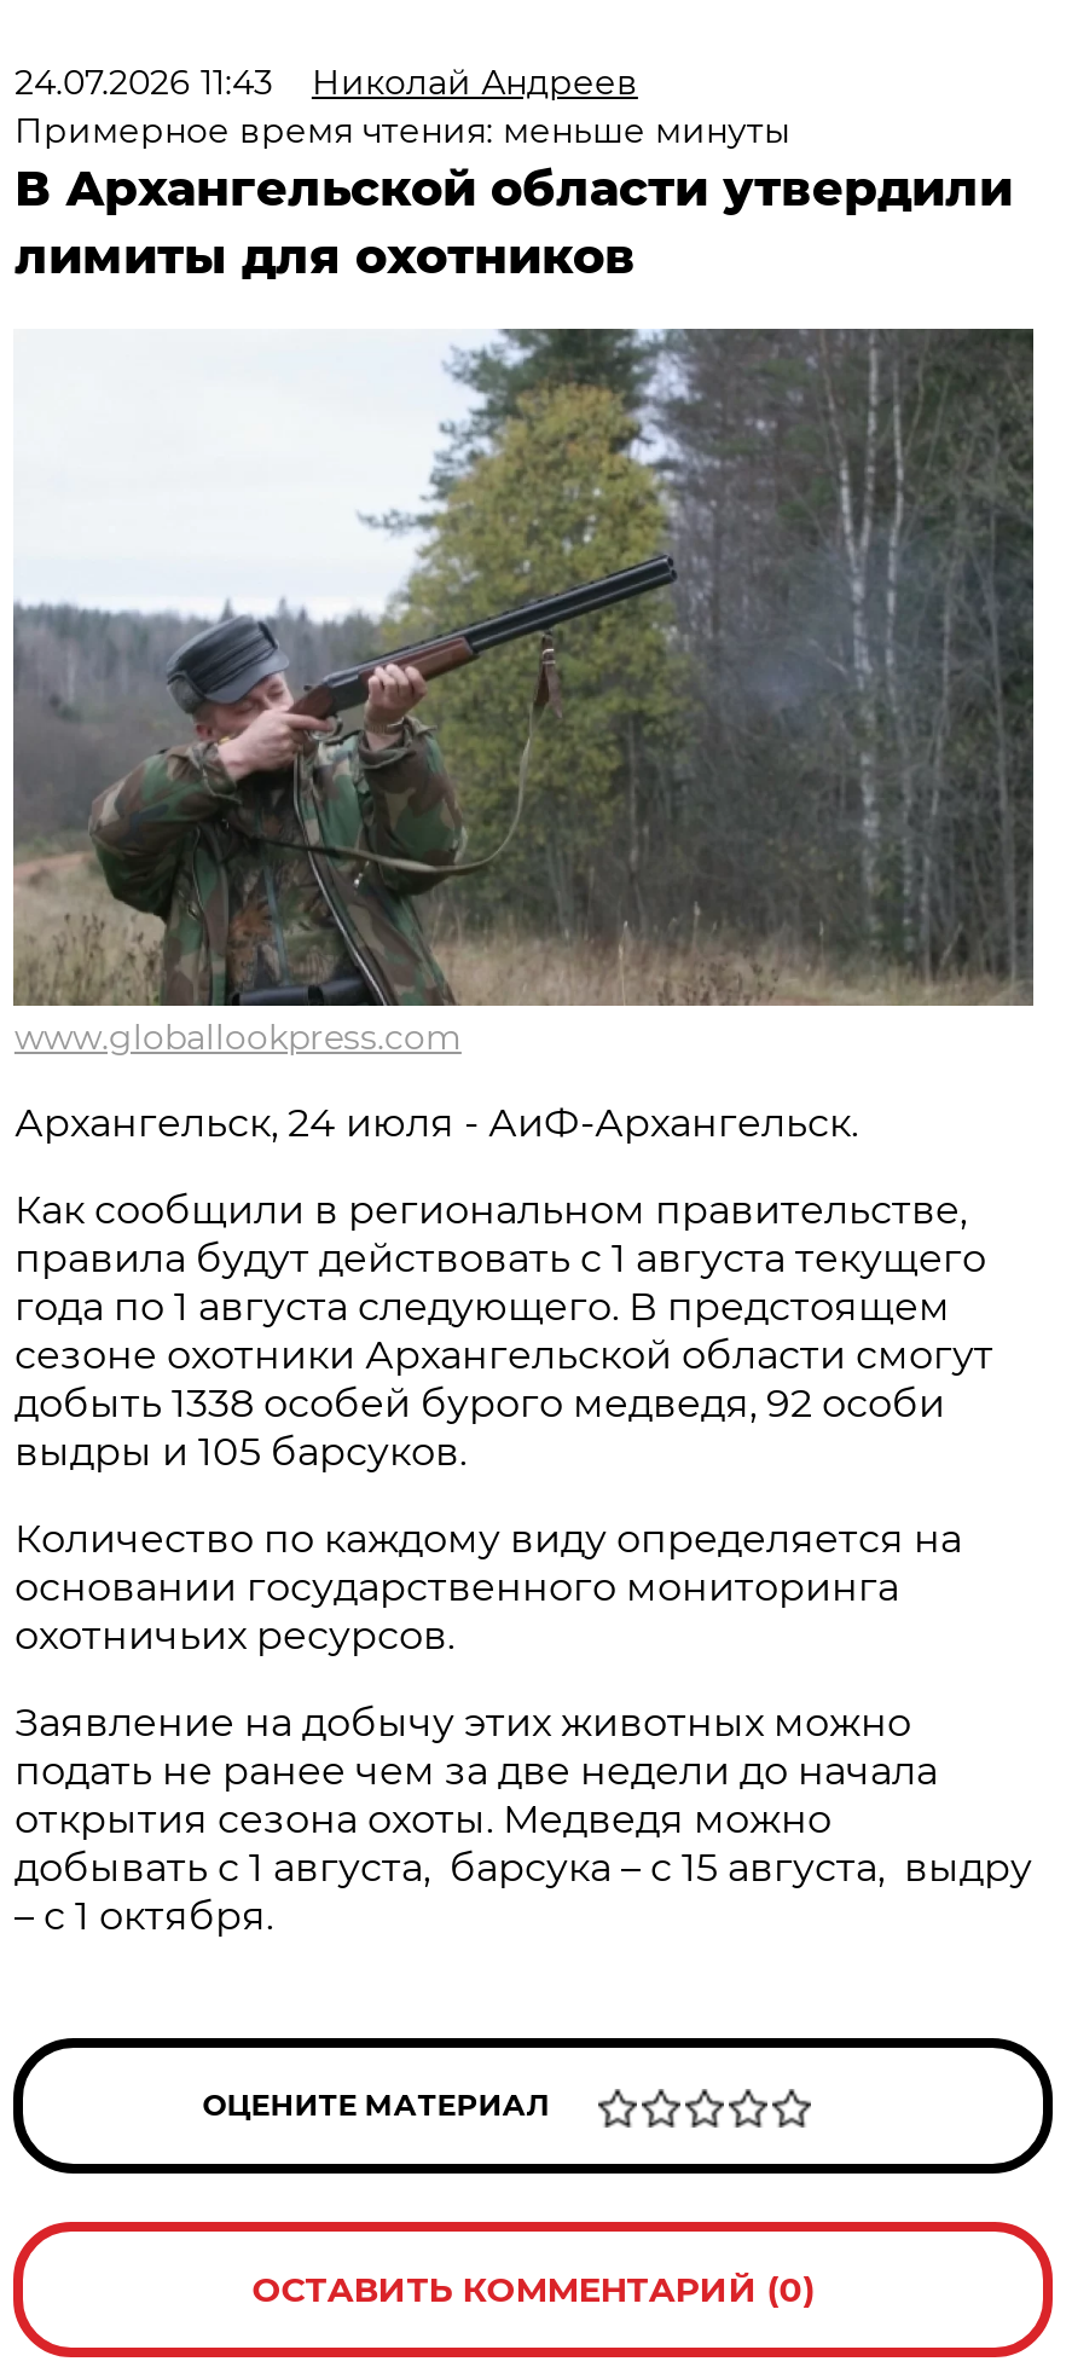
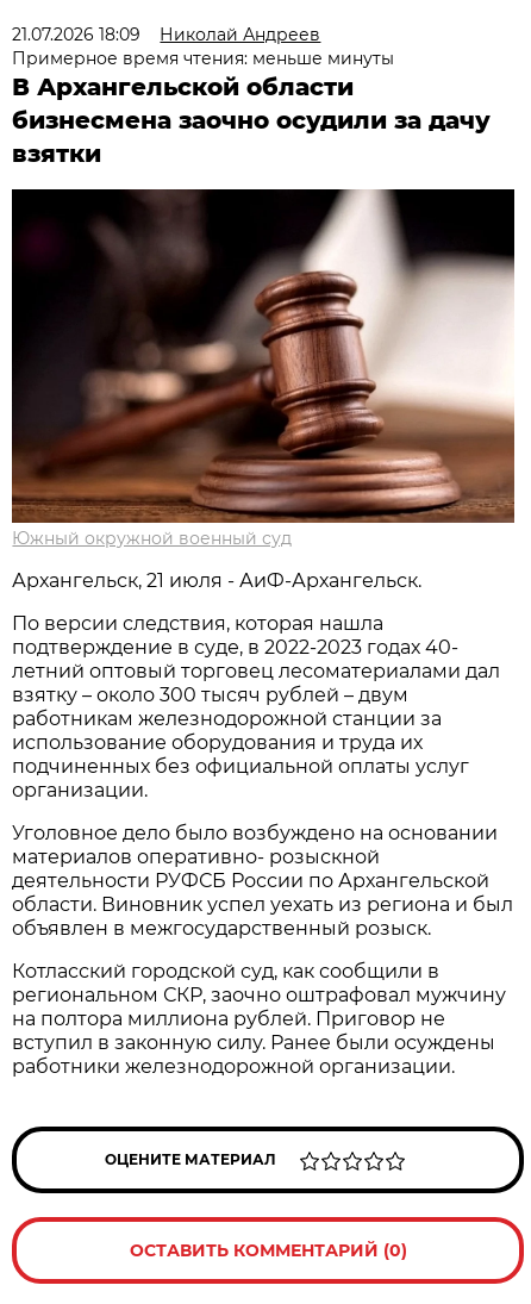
- 24.07.2026 11:43 Николай Андреев
+ 21.07.2026 18:09 Николай Андреев

- В Архангельской области утвердили
- лимиты для охотников
+ В Архангельской области
+ бизнесмена заочно осудили за дачу
+ взятки

- [image]
- www.globallookpress.com
+ [image]
+ Южный окружной военный суд

- Архангельск, 24 июля - АиФ-Архангельск.
+ Архангельск, 21 июля - АиФ-Архангельск.

- Как сообщили в региональном правительстве,
- правила будут действовать с 1 августа текущего
- года по 1 августа следующего. В предстоящем
- сезоне охотники Архангельской области смогут
- добыть 1338 особей бурого медведя, 92 особи
- выдры и 105 барсуков.
+ По версии следствия, которая нашла
+ подтверждение в суде, в 2022-2023 годах 40-
+ летний оптовый торговец лесоматериалами дал
+ взятку – около 300 тысяч рублей – двум
+ работникам железнодорожной станции за
+ использование оборудования и труда их
+ подчиненных без официальной оплаты услуг
+ организации.

- Количество по каждому виду определяется на
- основании государственного мониторинга
- охотничьих ресурсов.
+ Уголовное дело было возбуждено на основании
+ материалов оперативно- розыскной
+ деятельности РУФСБ России по Архангельской
+ области. Виновник успел уехать из региона и был
+ объявлен в межгосударственный розыск.

- Заявление на добычу этих животных можно
- подать не ранее чем за две недели до начала
- открытия сезона охоты. Медведя можно
- добывать с 1 августа, барсука – с 15 августа, выдру
- – с 1 октября.
+ Котласский городской суд, как сообщили в
+ региональном СКР, заочно оштрафовал мужчину
+ на полтора миллиона рублей. Приговор не
+ вступил в законную силу. Ранее были осуждены
+ работники железнодорожной организации.
